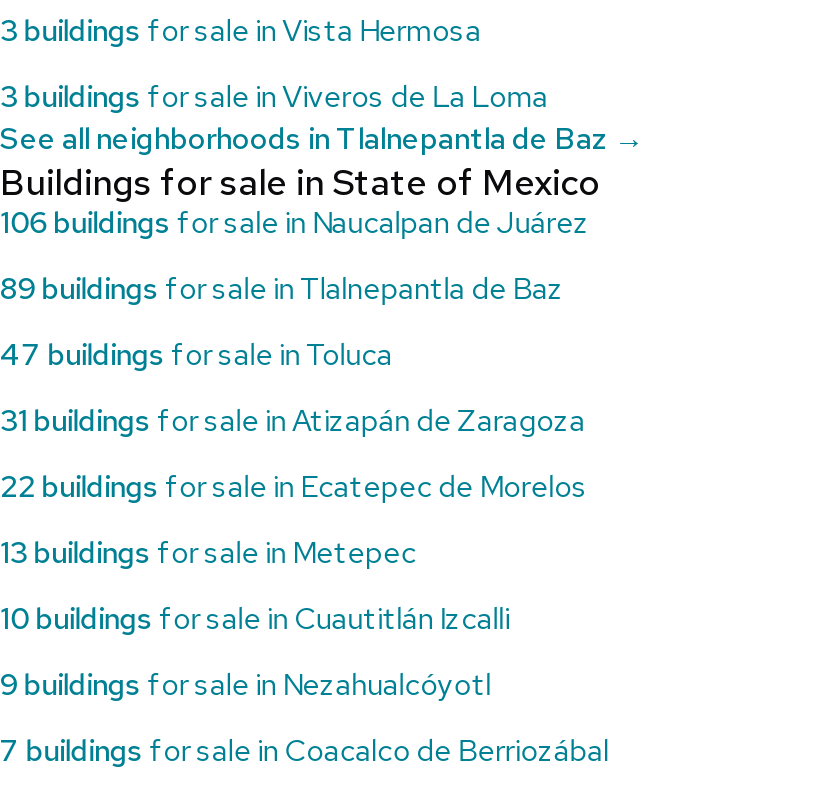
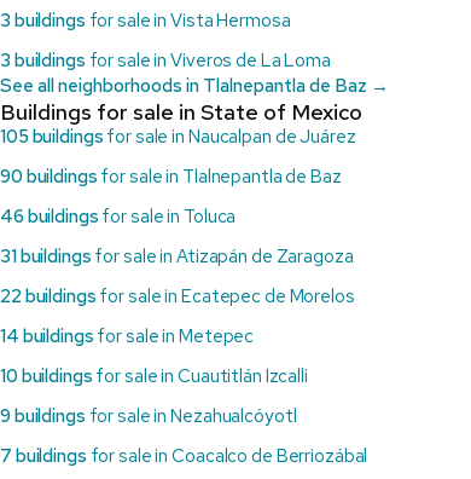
- 106 buildings for sale in Naucalpan de Juárez
+ 105 buildings for sale in Naucalpan de Juárez

- 89 buildings for sale in Tlalnepantla de Baz
+ 90 buildings for sale in Tlalnepantla de Baz

- 47 buildings for sale in Toluca
+ 46 buildings for sale in Toluca

- 13 buildings for sale in Metepec
+ 14 buildings for sale in Metepec
